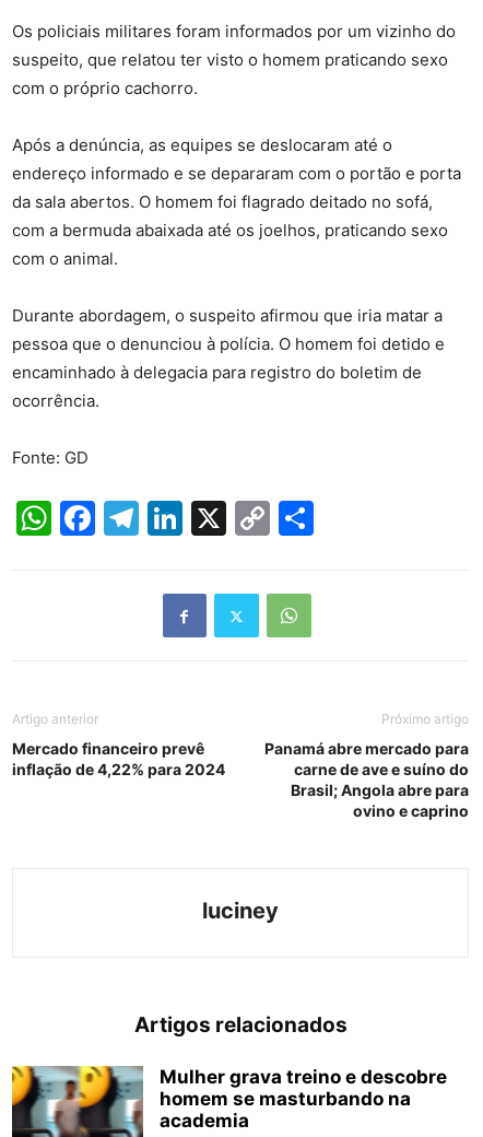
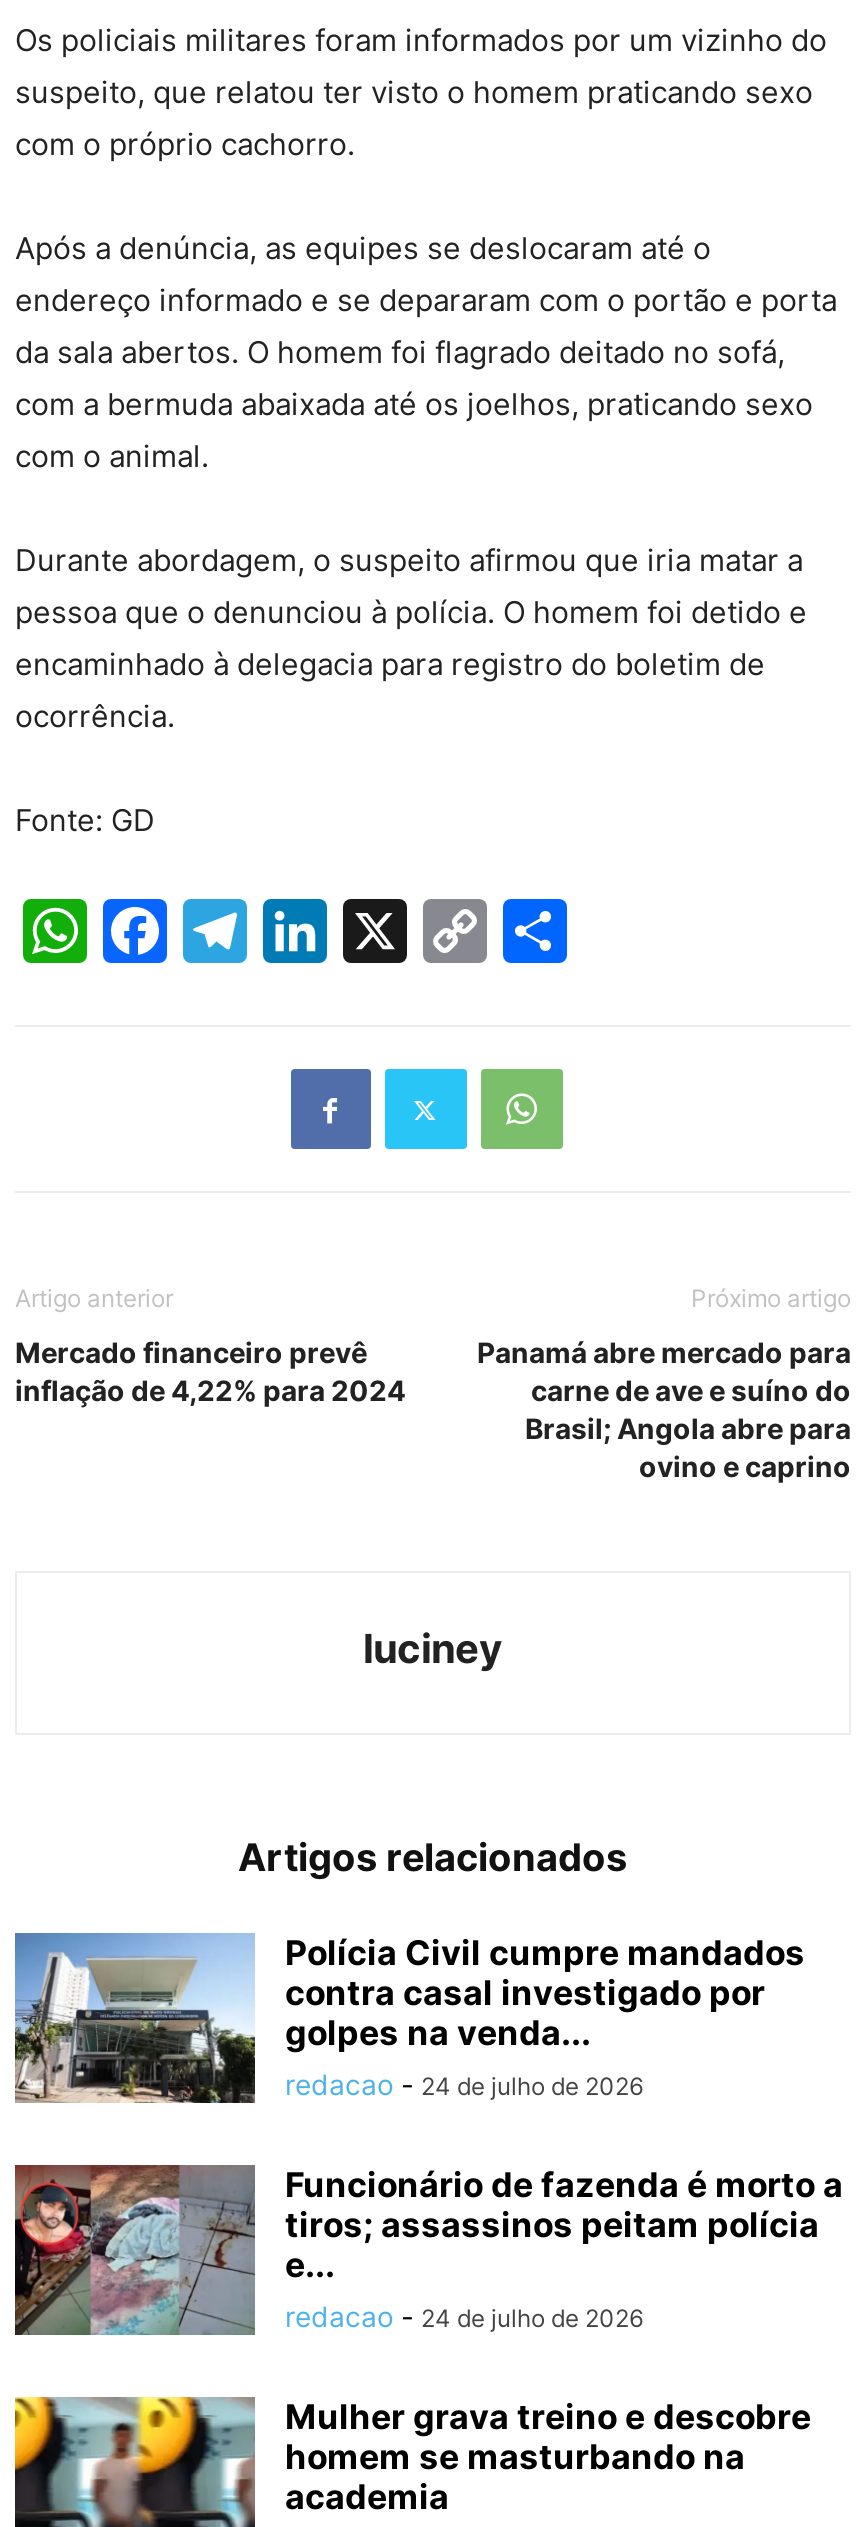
+ [image]
+ Polícia Civil cumpre mandados
+ contra casal investigado por
+ golpes na venda...
+ redacao - 24 de julho de 2026
+ Funcionário de fazenda é morto a
+ tiros; assassinos peitam polícia
+ e...
+ redacao - 24 de julho de 2026

+ [image]
